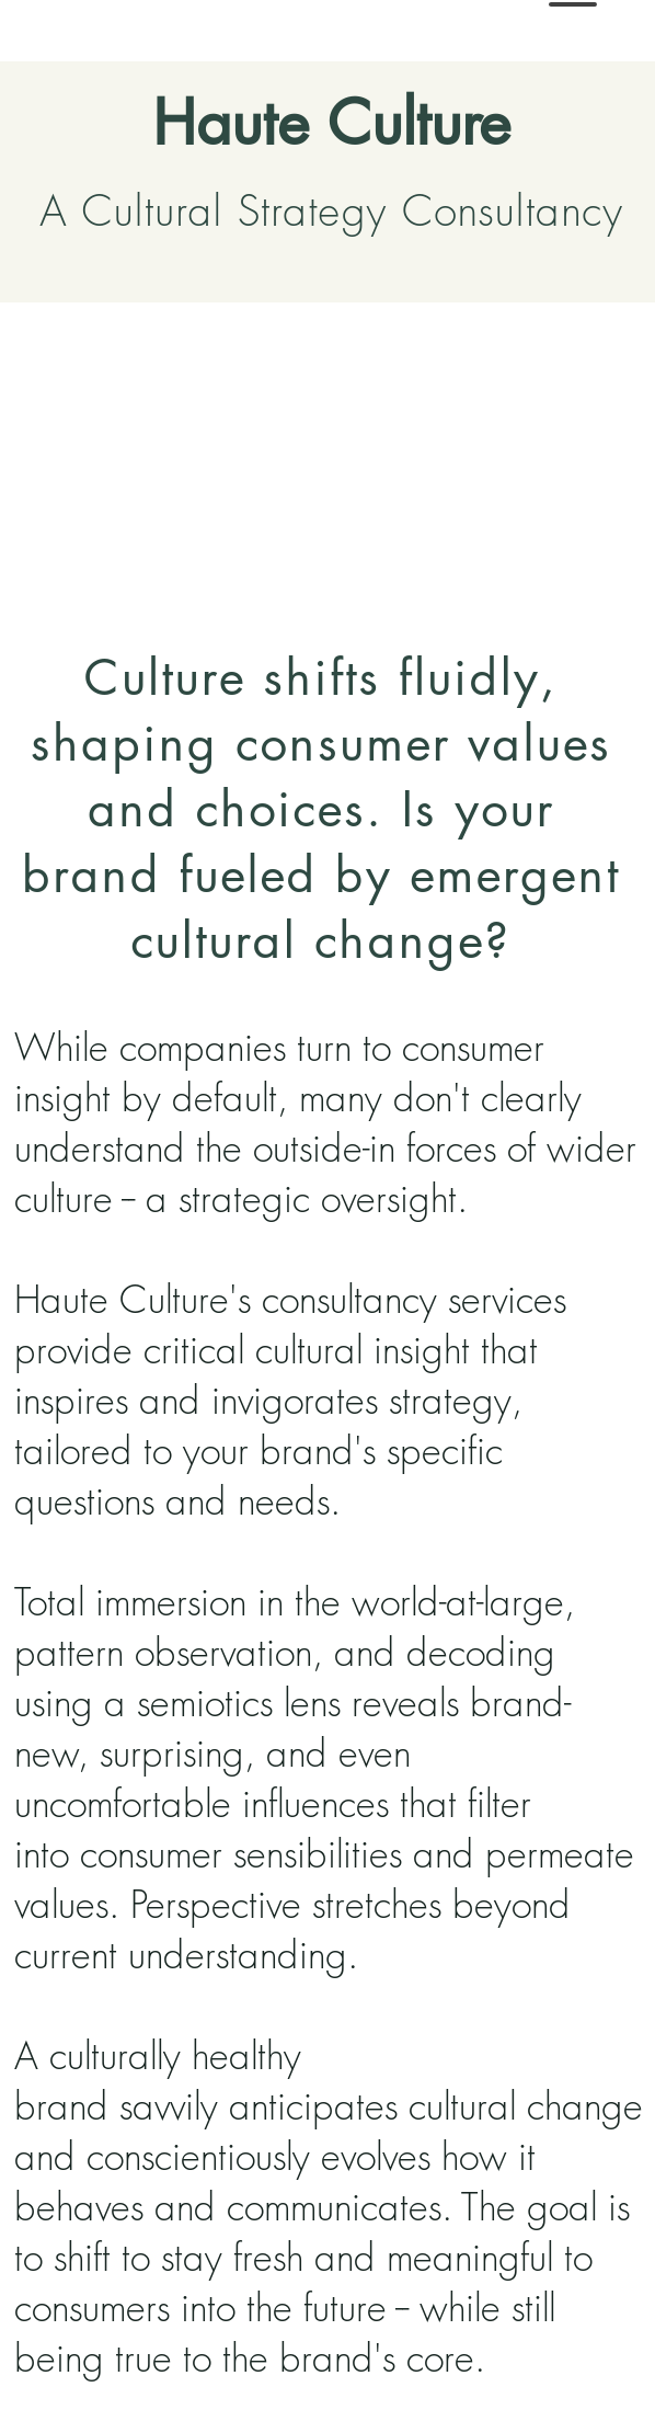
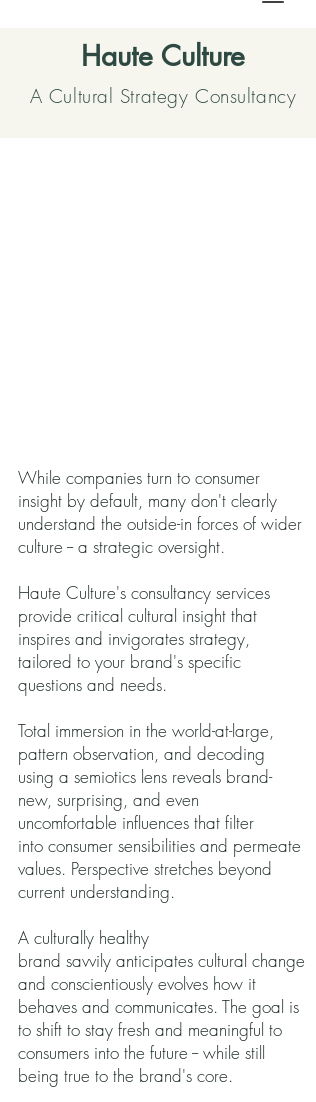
- Culture shifts fluidly,
- shaping consumer values
- and choices. Is your
- brand fueled by emergent
- cultural change?
